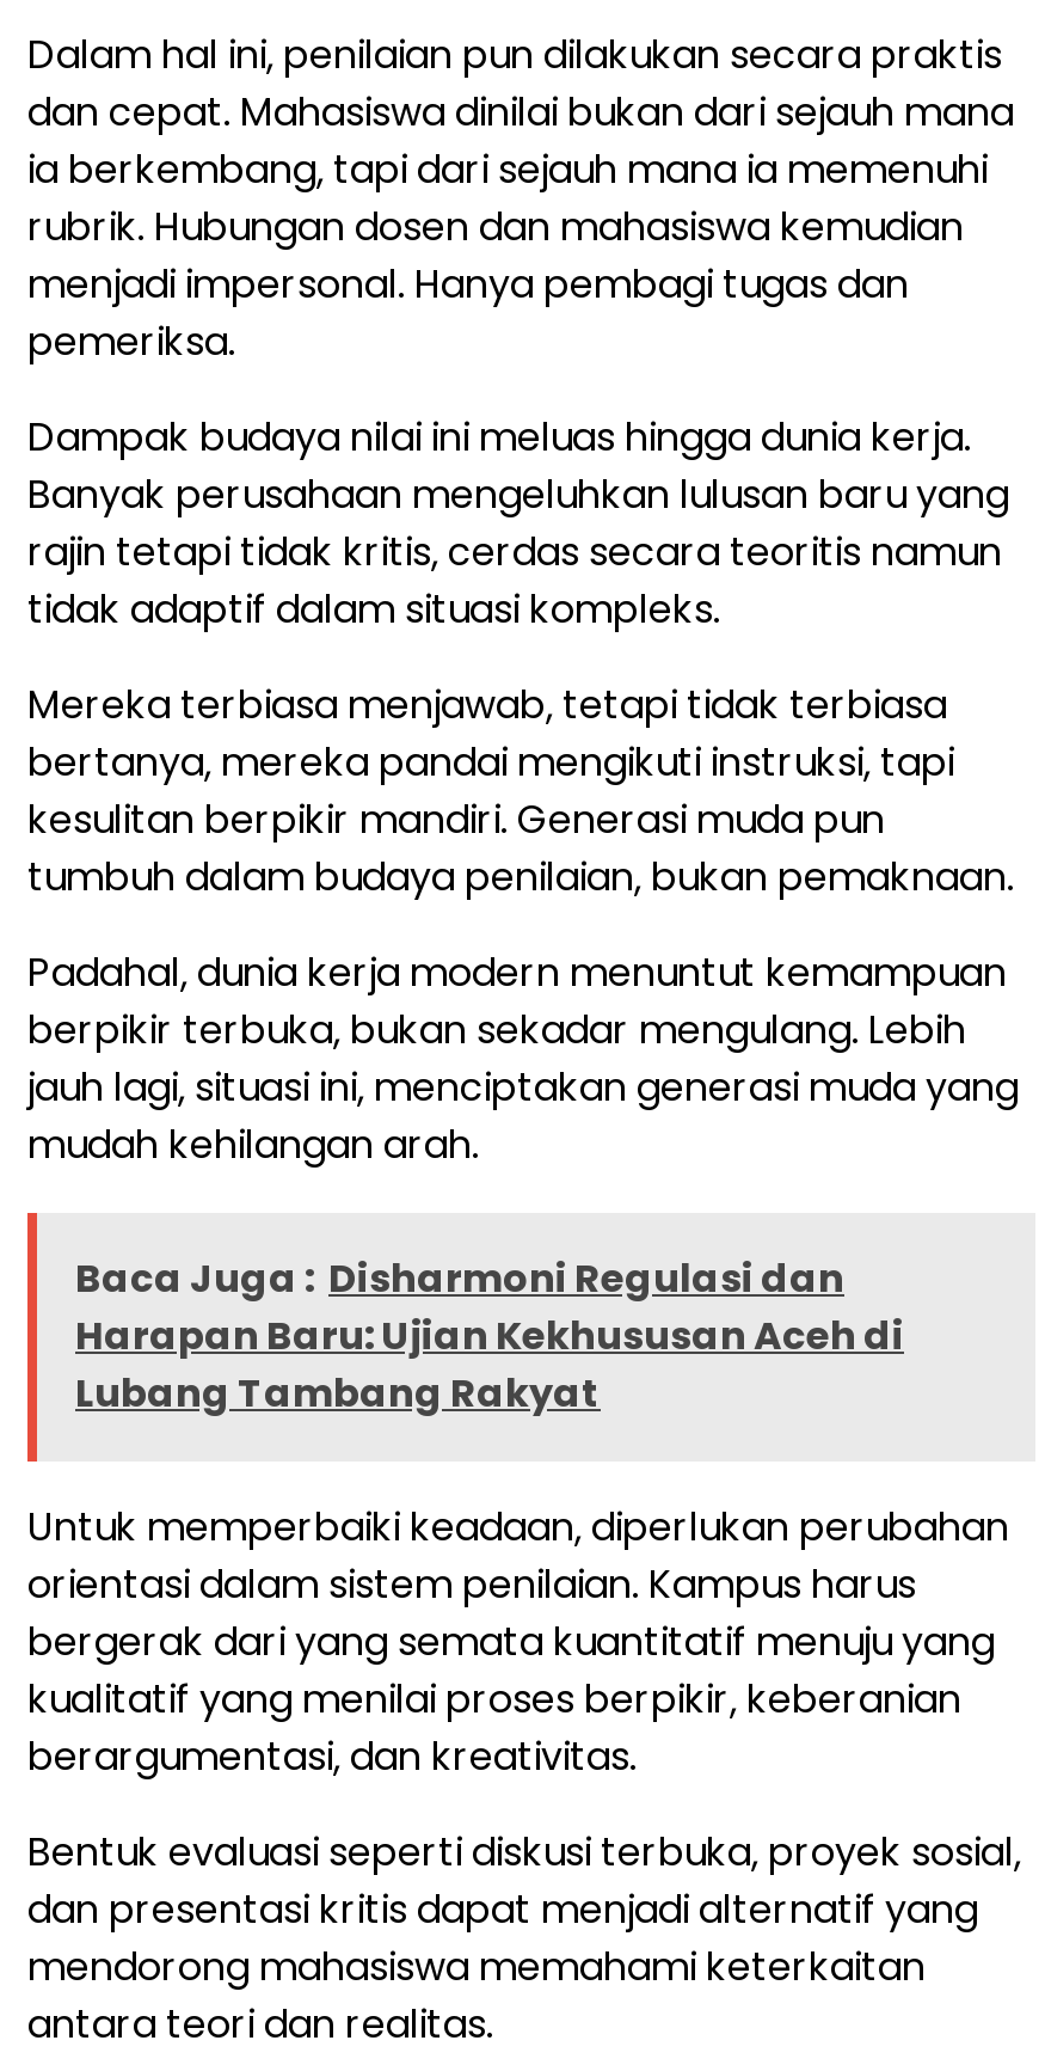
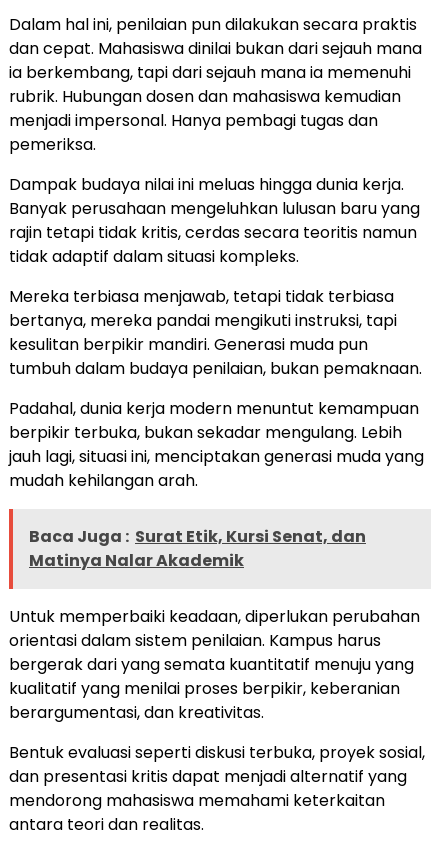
- Baca Juga : Disharmoni Regulasi dan
- Harapan Baru: Ujian Kekhususan Aceh di
- Lubang Tambang Rakyat
+ Baca Juga : Surat Etik, Kursi Senat, dan
+ Matinya Nalar Akademik
